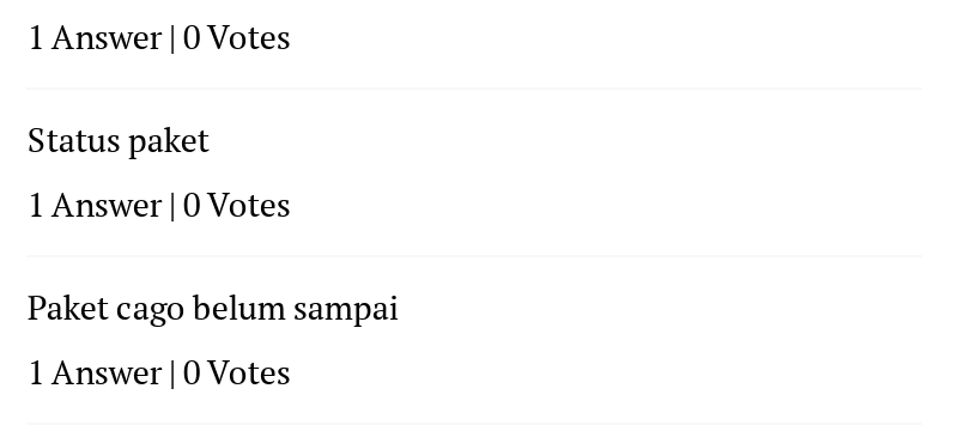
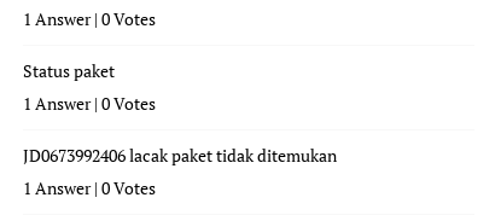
- Paket cago belum sampai
+ JD0673992406 lacak paket tidak ditemukan
